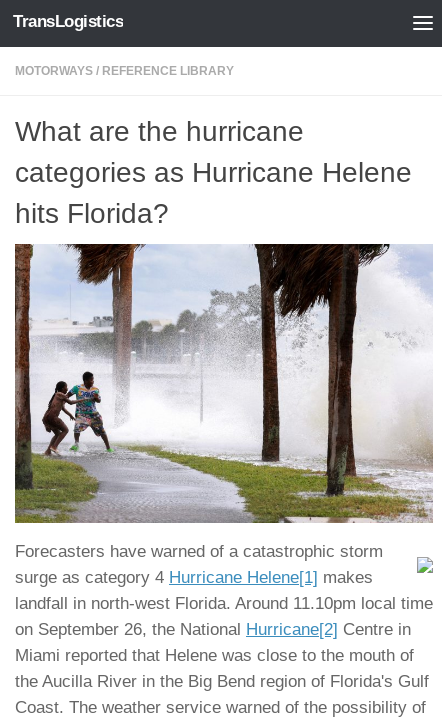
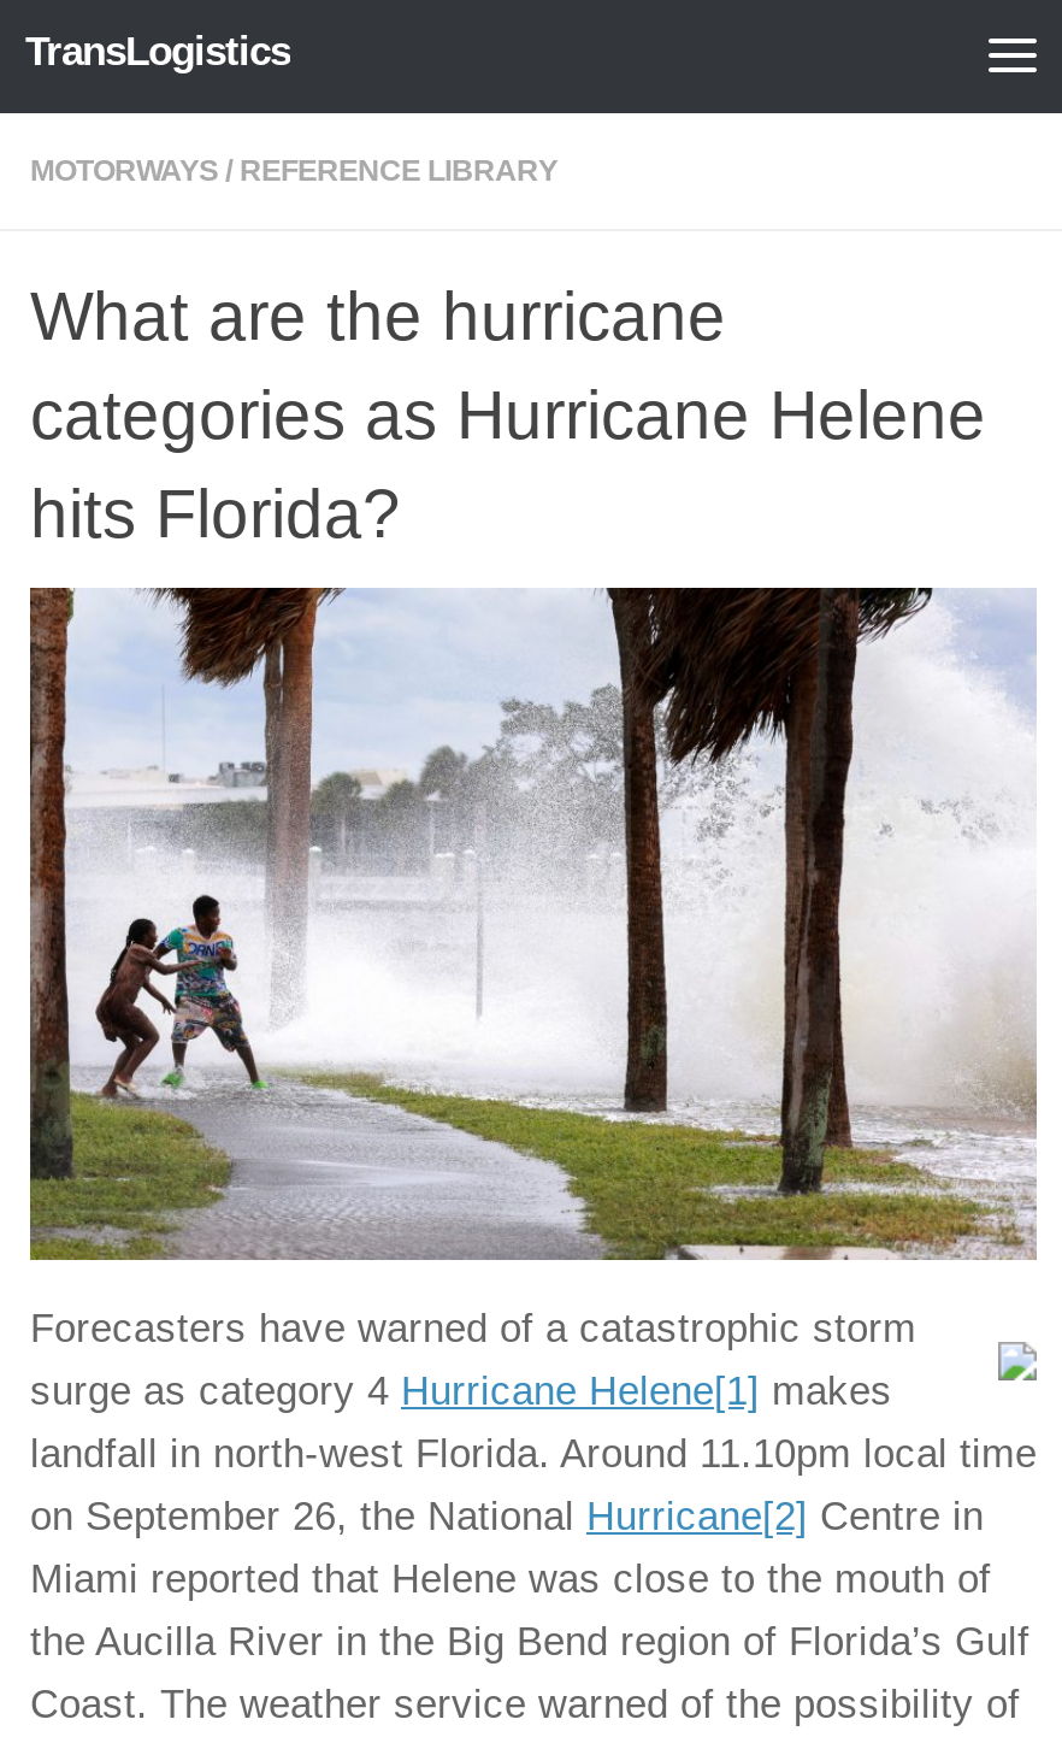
- the Aucilla River in the Big Bend region of Florida's Gulf
+ the Aucilla River in the Big Bend region of Florida’s Gulf
